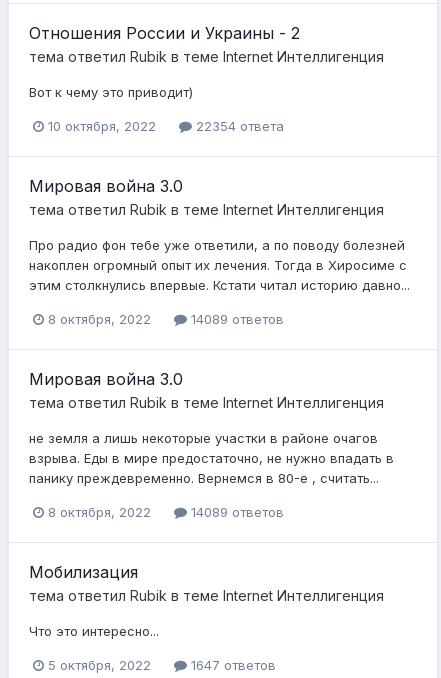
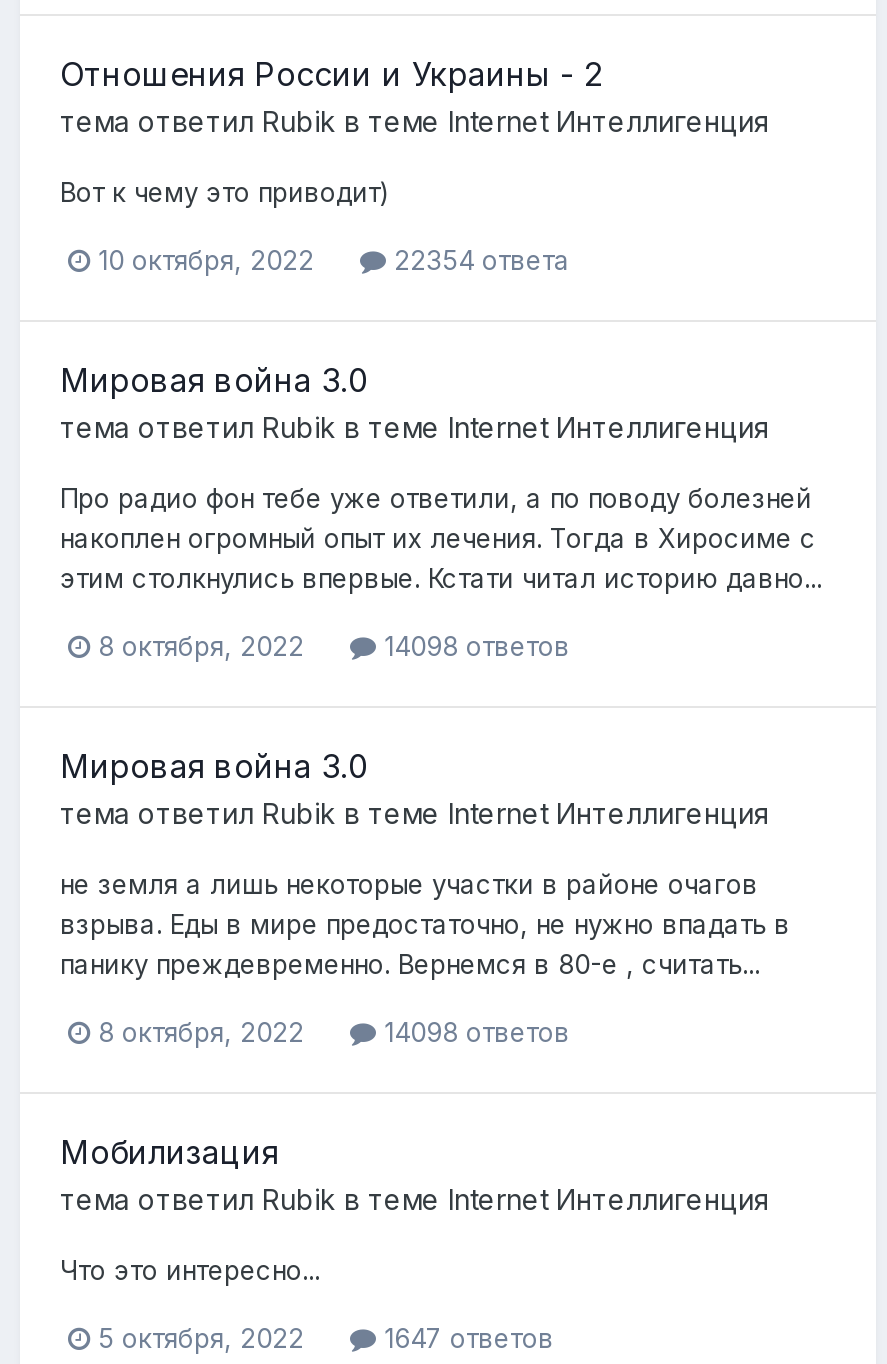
- 14089 ответов
+ 14098 ответов

- 14089 ответов
+ 14098 ответов
